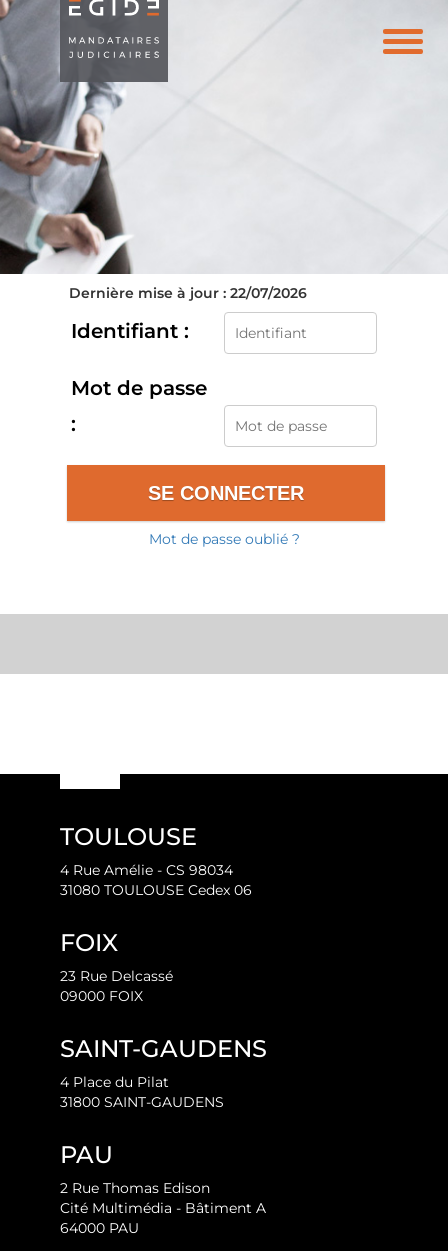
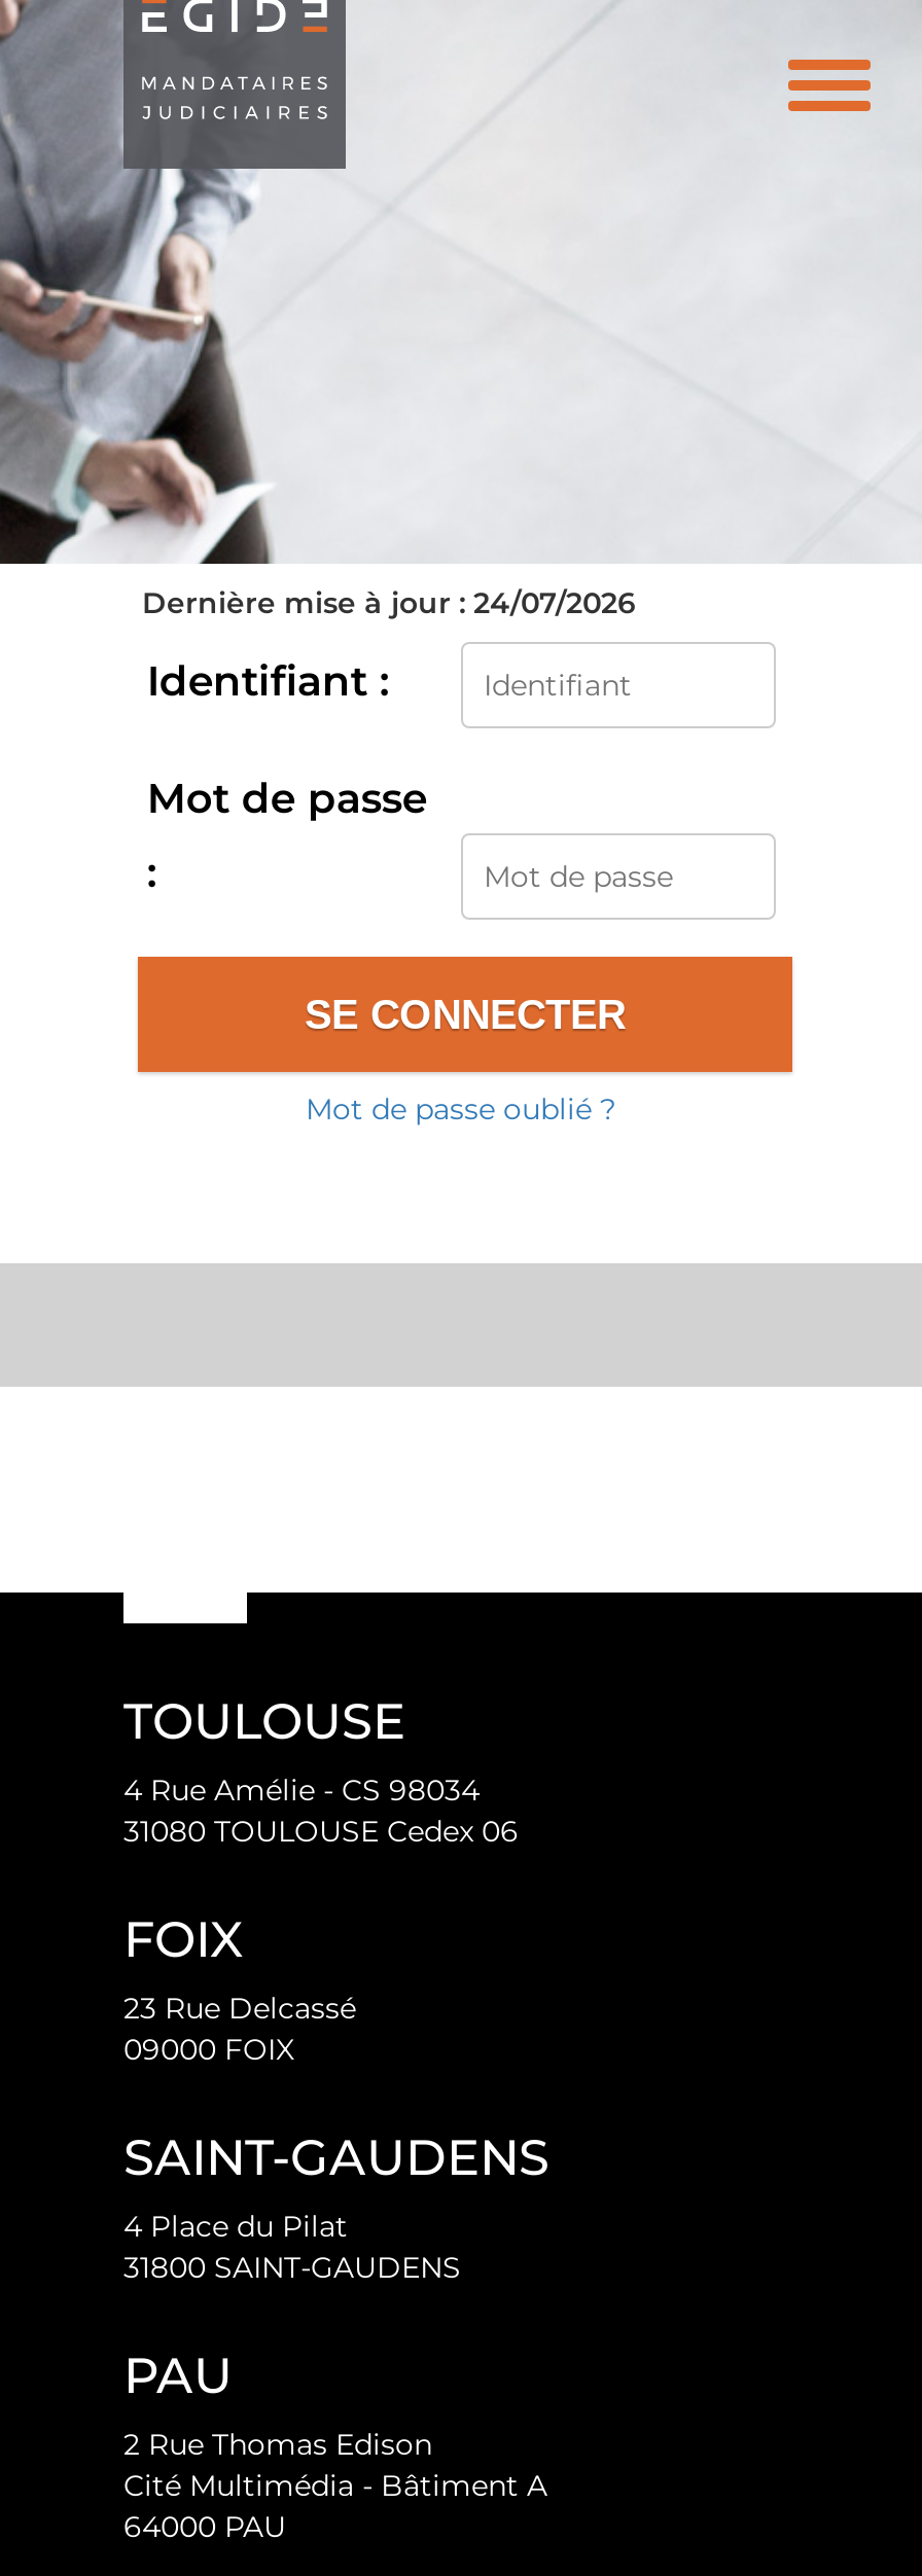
- Dernière mise à jour : 22/07/2026
+ Dernière mise à jour : 24/07/2026
